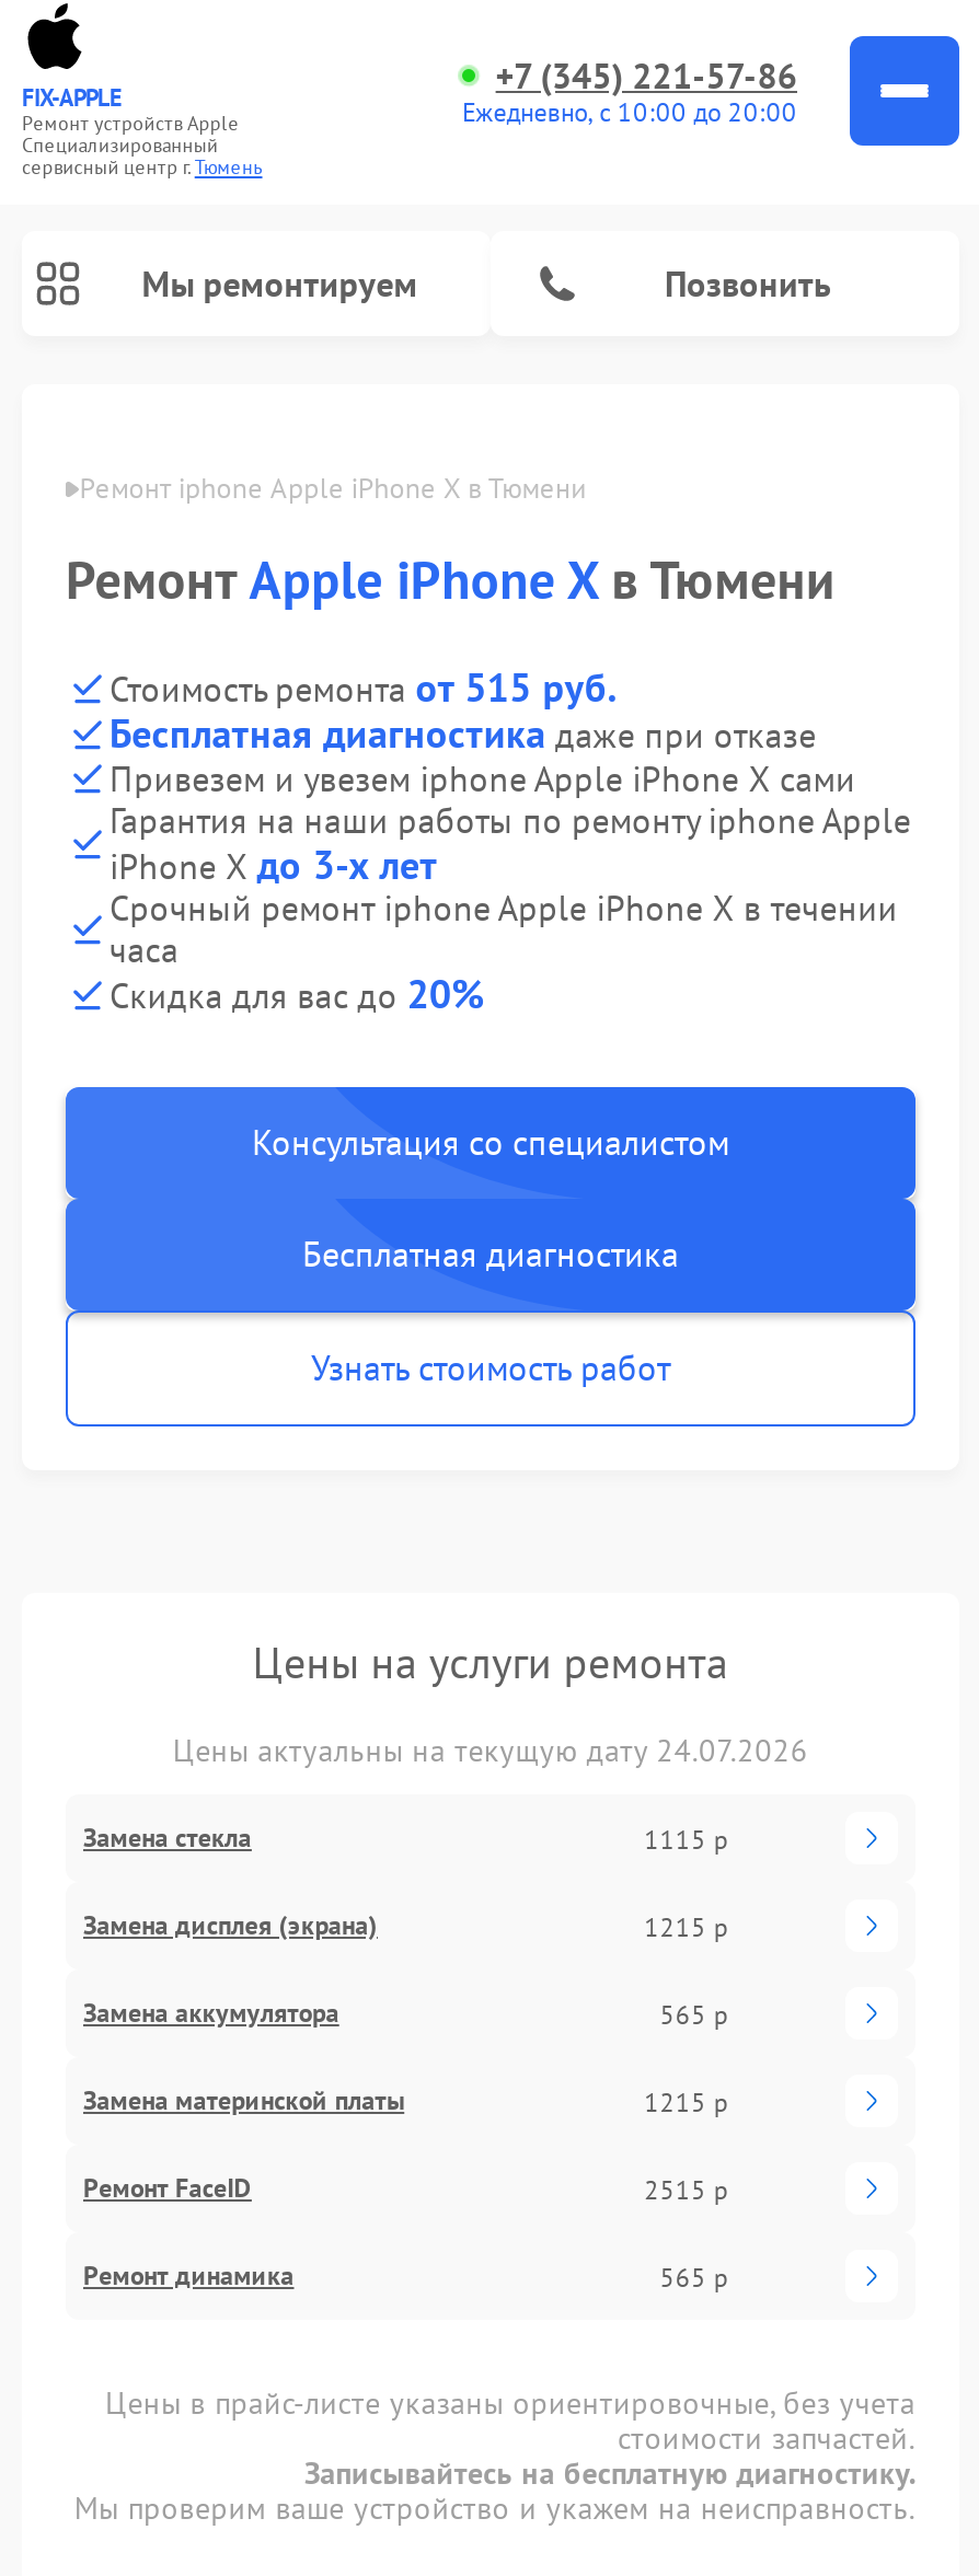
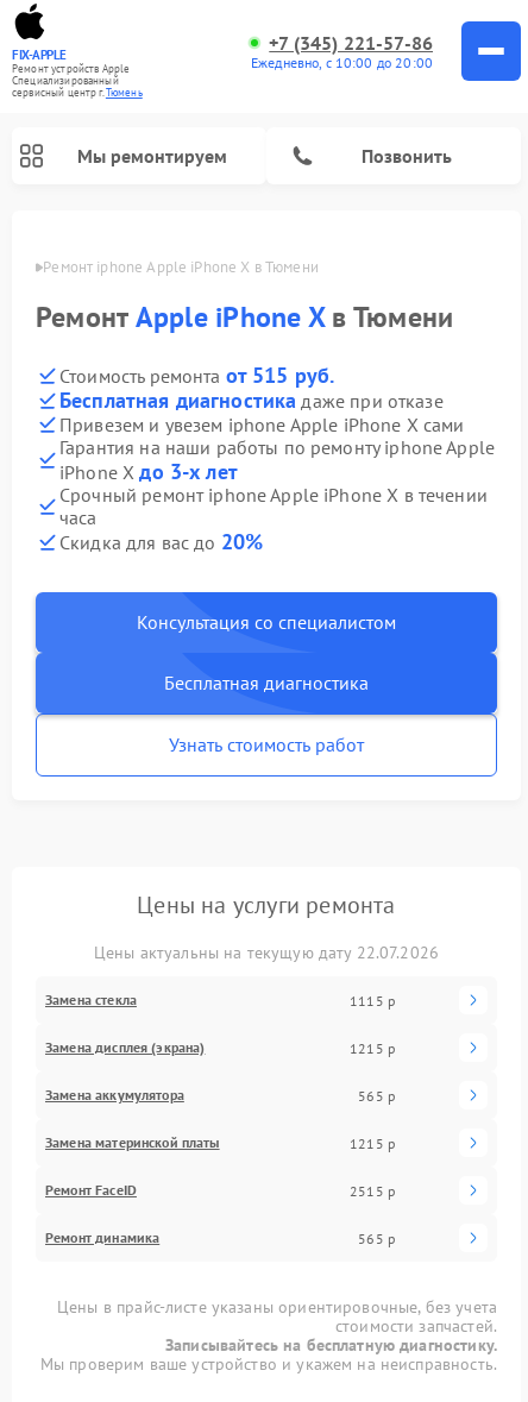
- Цены актуальны на текущую дату 24.07.2026
+ Цены актуальны на текущую дату 22.07.2026
